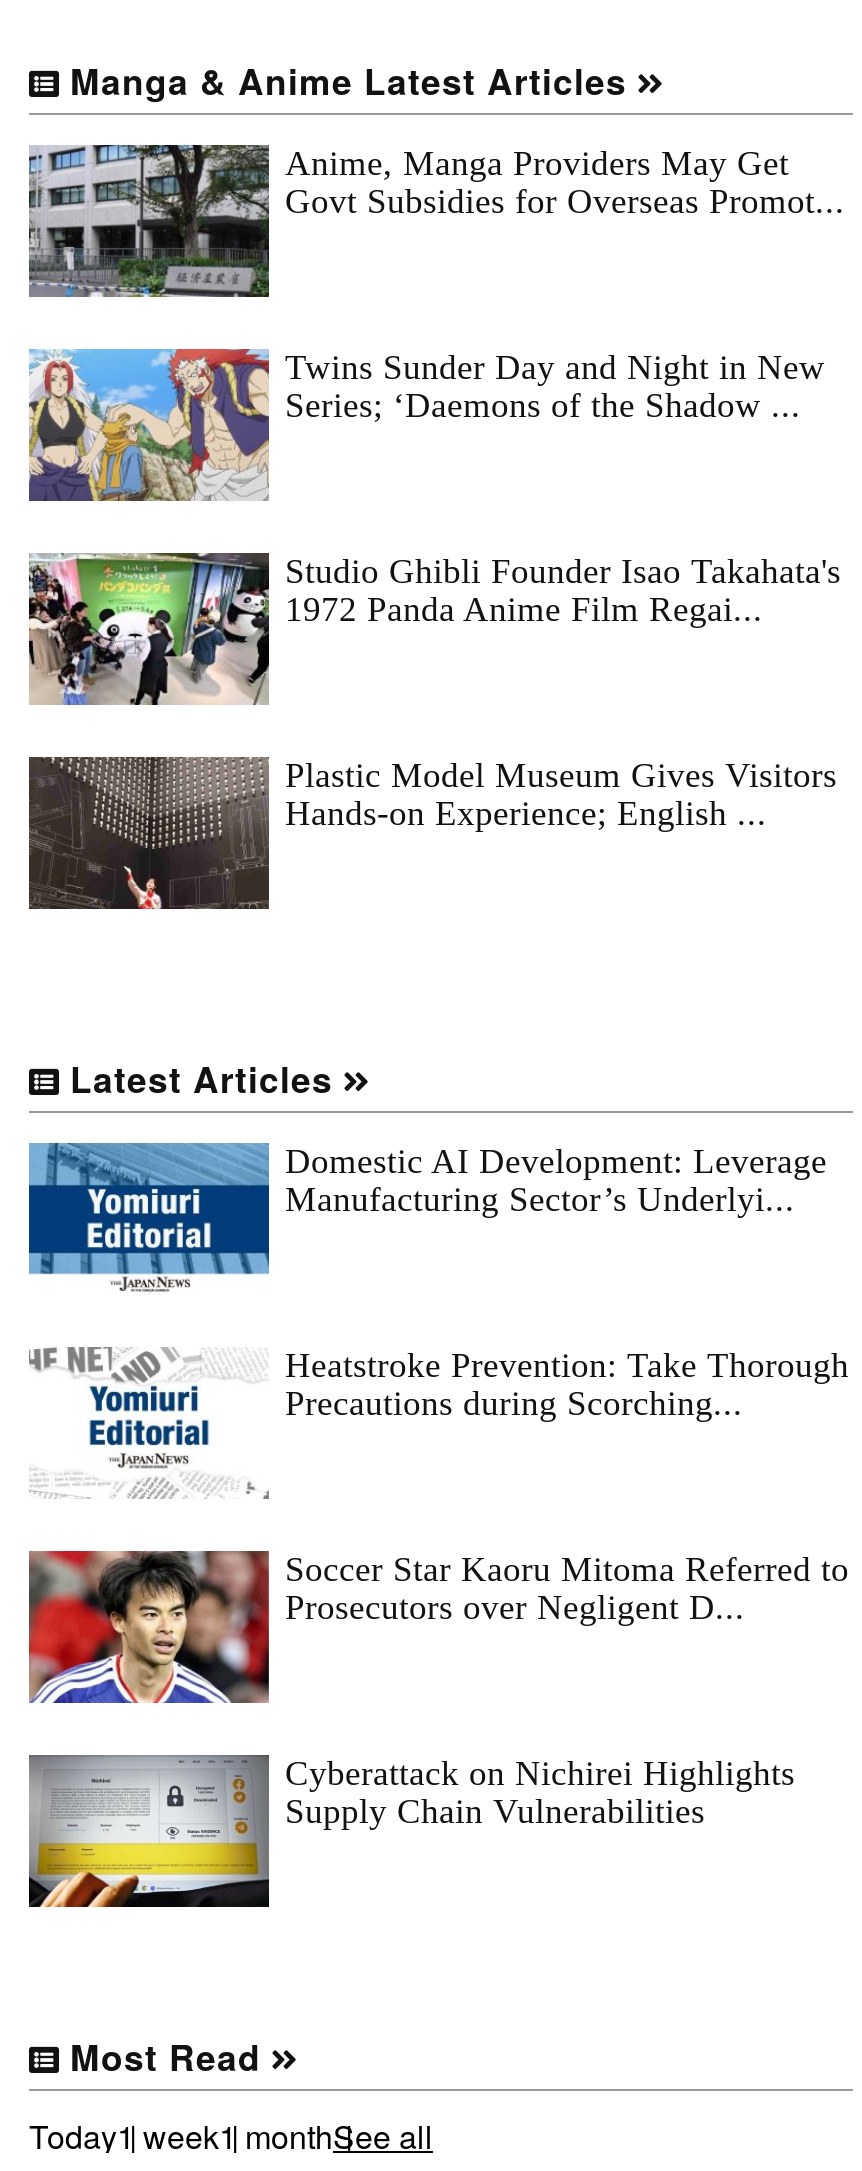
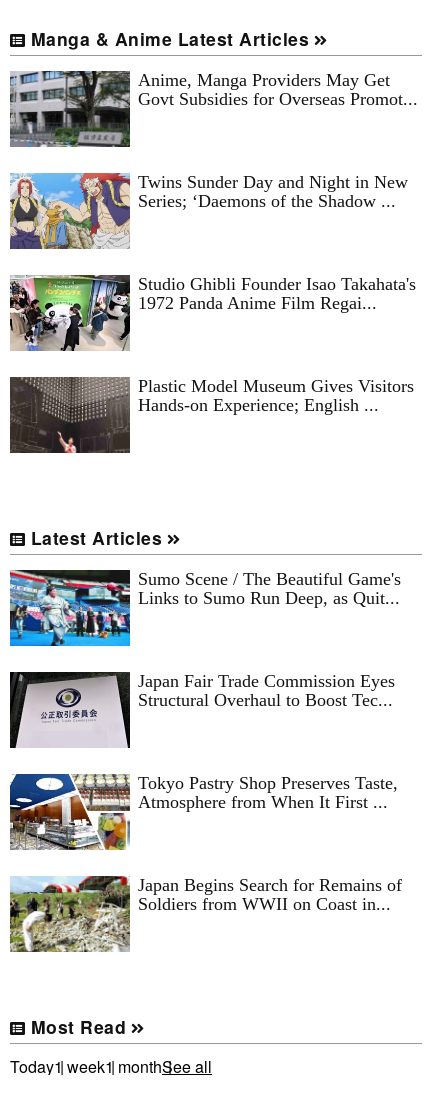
- [image]
- Domestic AI Development: Leverage
- Manufacturing Sector’s Underlyi...
+ [image]
+ Sumo Scene / The Beautiful Game's
+ Links to Sumo Run Deep, as Quit...

- [image]
- Heatstroke Prevention: Take Thorough
- Precautions during Scorching...
+ [image]
+ Japan Fair Trade Commission Eyes
+ Structural Overhaul to Boost Tec...

- [image]
- Soccer Star Kaoru Mitoma Referred to
- Prosecutors over Negligent D...
+ [image]
+ Tokyo Pastry Shop Preserves Taste,
+ Atmosphere from When It First ...

- [image]
- Cyberattack on Nichirei Highlights
- Supply Chain Vulnerabilities
+ [image]
+ Japan Begins Search for Remains of
+ Soldiers from WWII on Coast in...
